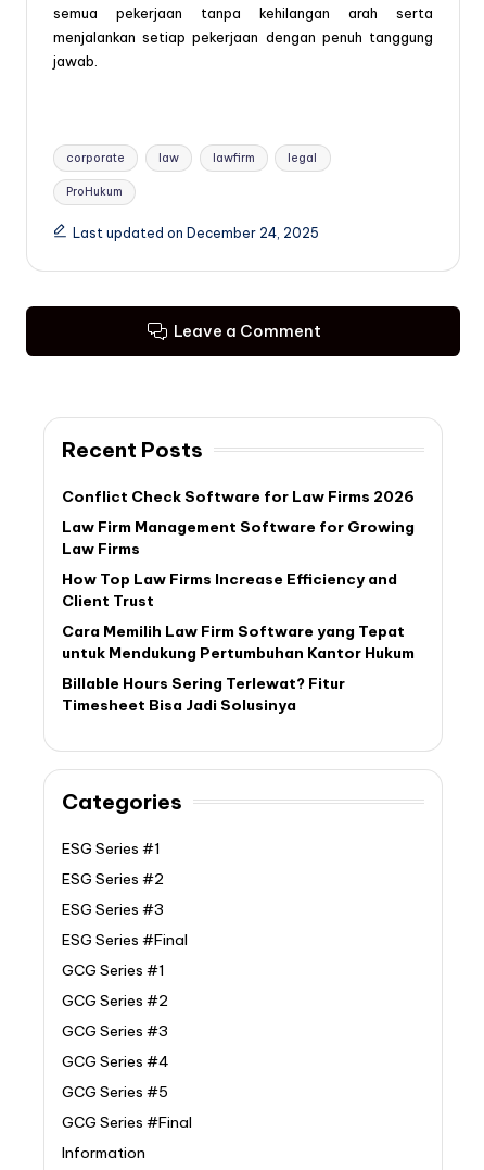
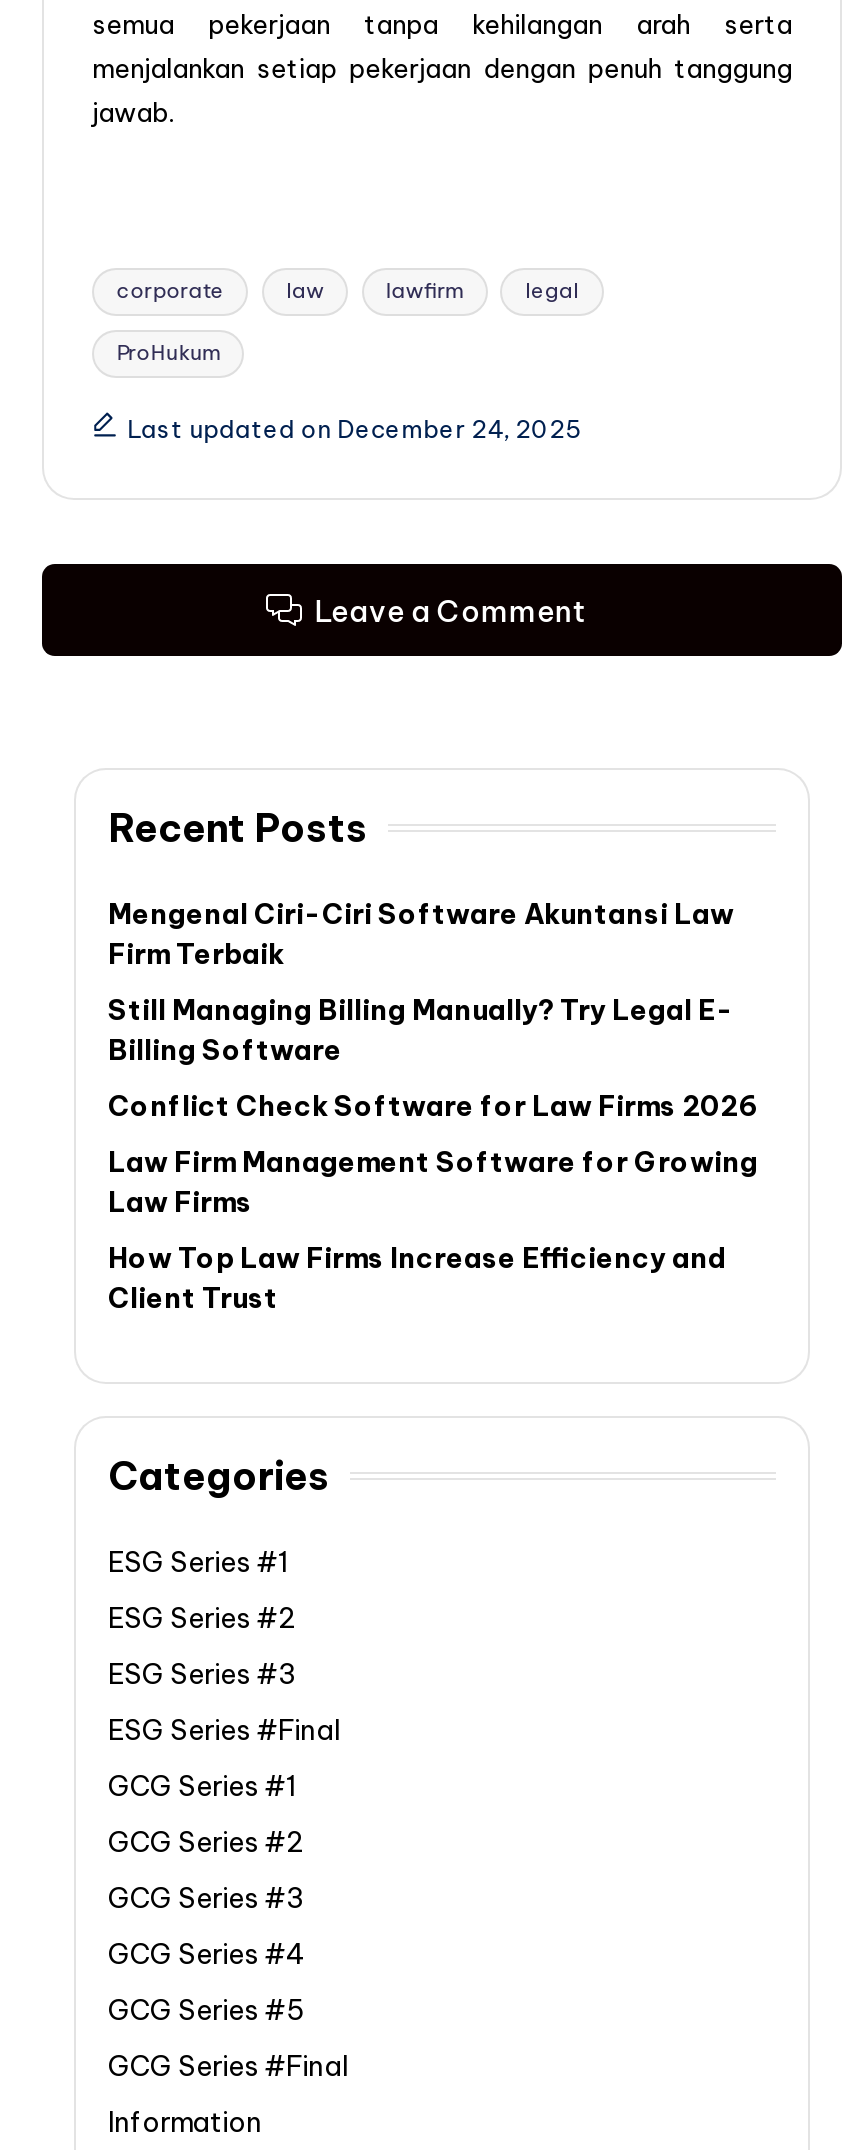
+ Mengenal Ciri-Ciri Software Akuntansi Law
+ Firm Terbaik
+ Still Managing Billing Manually? Try Legal E-
+ Billing Software

moved down: Conflict Check Software for Law Firms 2026 | Law Firm Management Software for Growing | Law Firms | How Top Law Firms Increase Efficiency and | Client Trust

- Cara Memilih Law Firm Software yang Tepat
- untuk Mendukung Pertumbuhan Kantor Hukum
- Billable Hours Sering Terlewat? Fitur
- Timesheet Bisa Jadi Solusinya
